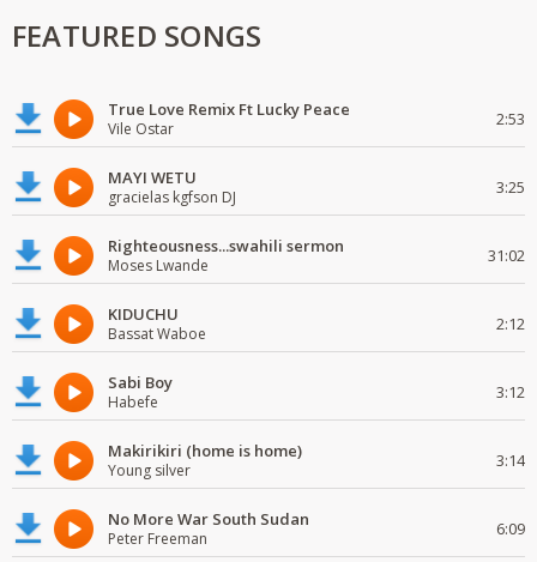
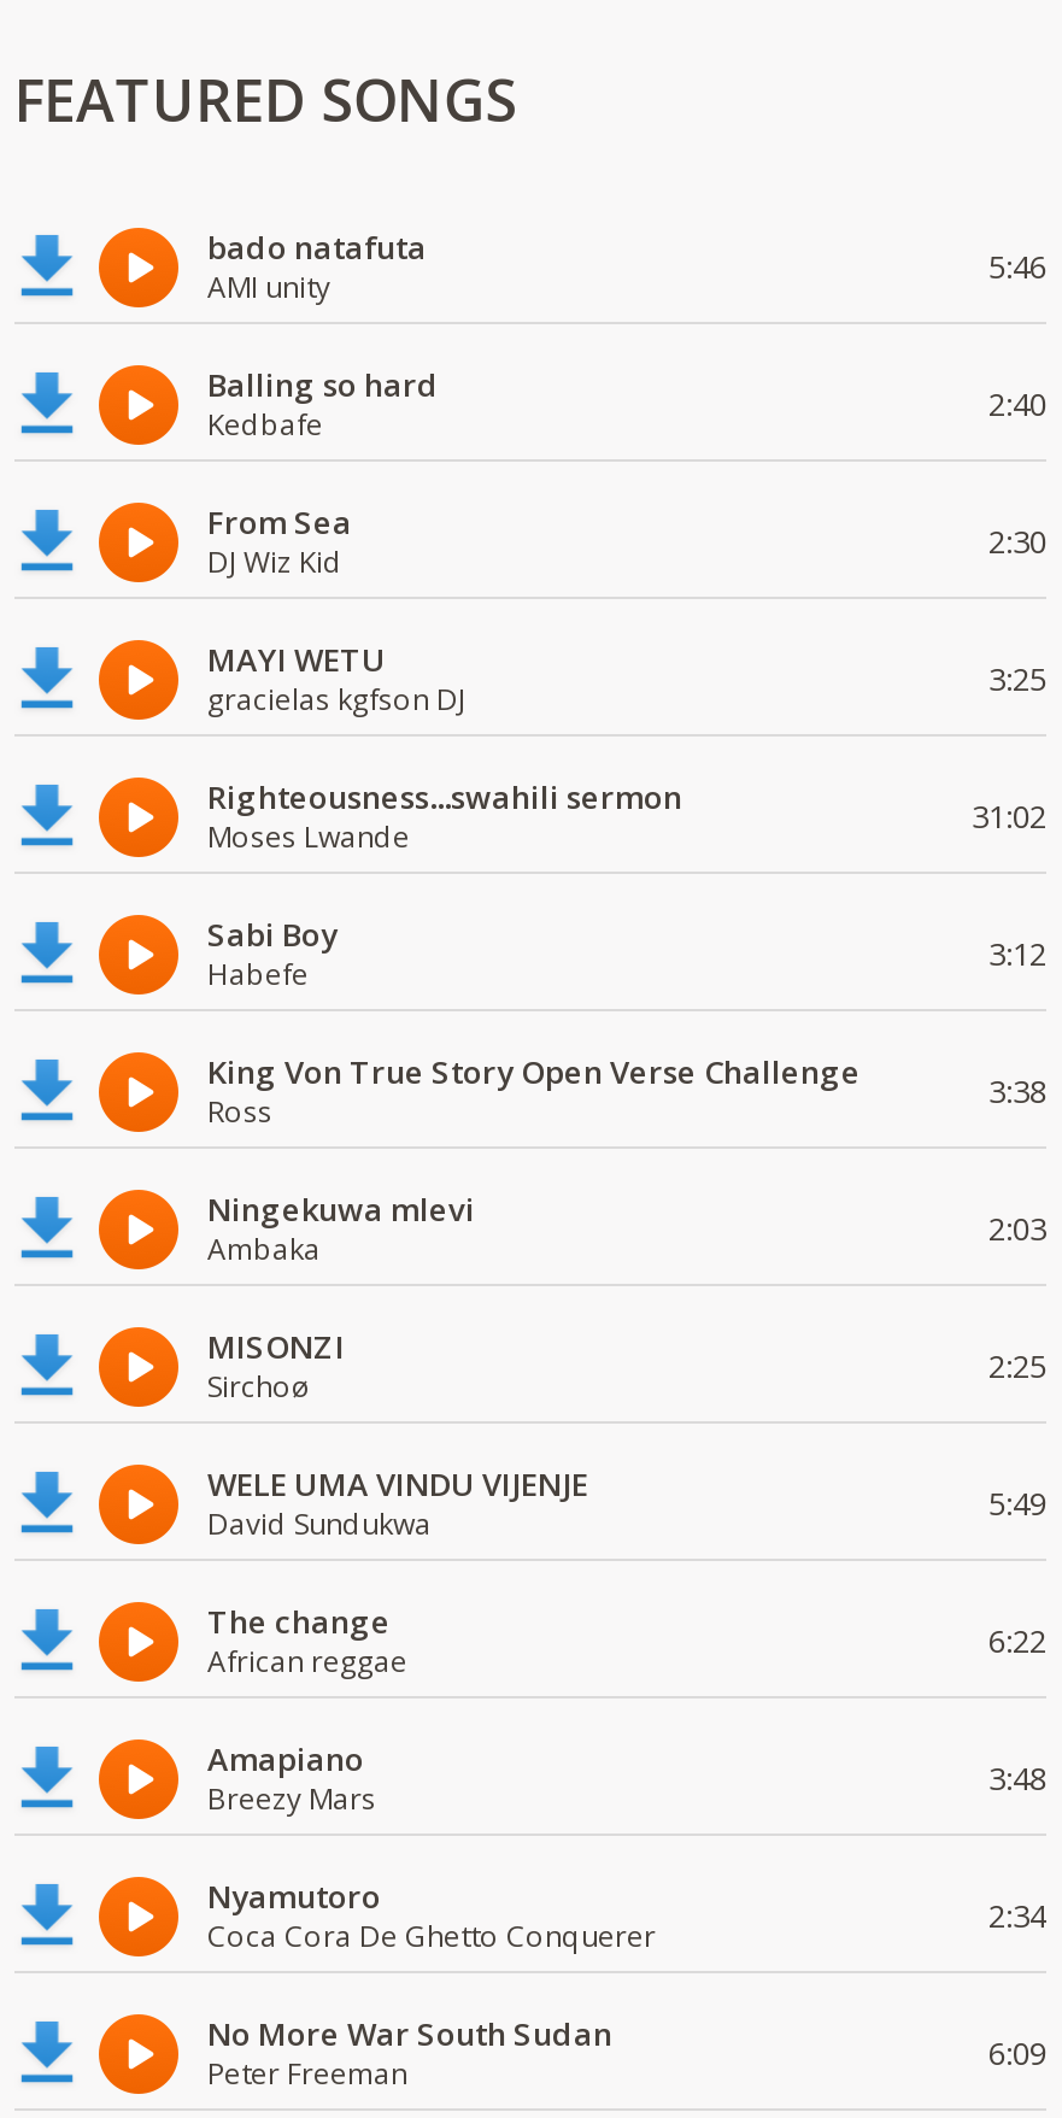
- True Love Remix Ft Lucky Peace
- Vile Ostar
- 2:53
+ bado natafuta
+ AMI unity
+ 5:46
+ Balling so hard
+ Kedbafe
+ 2:40
+ From Sea
+ DJ Wiz Kid
+ 2:30

- KIDUCHU
- Bassat Waboe
- 2:12

- Makirikiri (home is home)
- Young silver
- 3:14
+ King Von True Story Open Verse Challenge
+ Ross
+ 3:38
+ Ningekuwa mlevi
+ Ambaka
+ 2:03
+ MISONZI
+ Sirchoø
+ 2:25
+ WELE UMA VINDU VIJENJE
+ David Sundukwa
+ 5:49
+ The change
+ African reggae
+ 6:22
+ Amapiano
+ Breezy Mars
+ 3:48
+ Nyamutoro
+ Coca Cora De Ghetto Conquerer
+ 2:34
